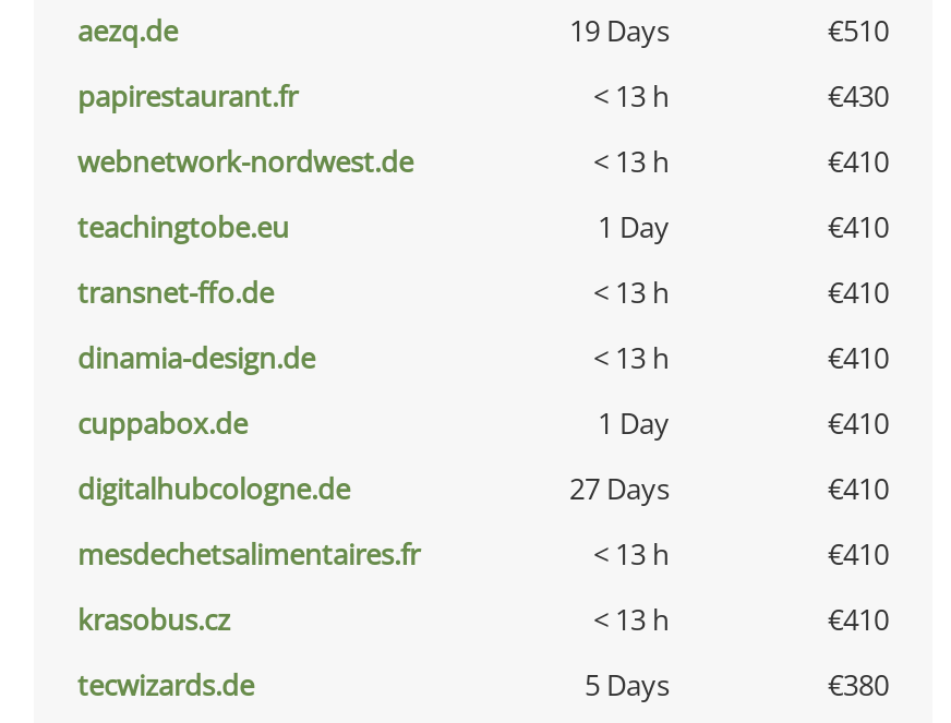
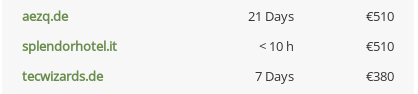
- 19 Days
+ 21 Days

- papirestaurant.fr
- < 13 h
- €430
- webnetwork-nordwest.de
- < 13 h
- €410
- teachingtobe.eu
- 1 Day
- €410
- transnet-ffo.de
- < 13 h
- €410
- dinamia-design.de
- < 13 h
- €410
- cuppabox.de
- 1 Day
- €410
- digitalhubcologne.de
- 27 Days
- €410
- mesdechetsalimentaires.fr
- < 13 h
- €410
- krasobus.cz
- < 13 h
- €410
+ splendorhotel.it
+ < 10 h
+ €510

- 5 Days
+ 7 Days
